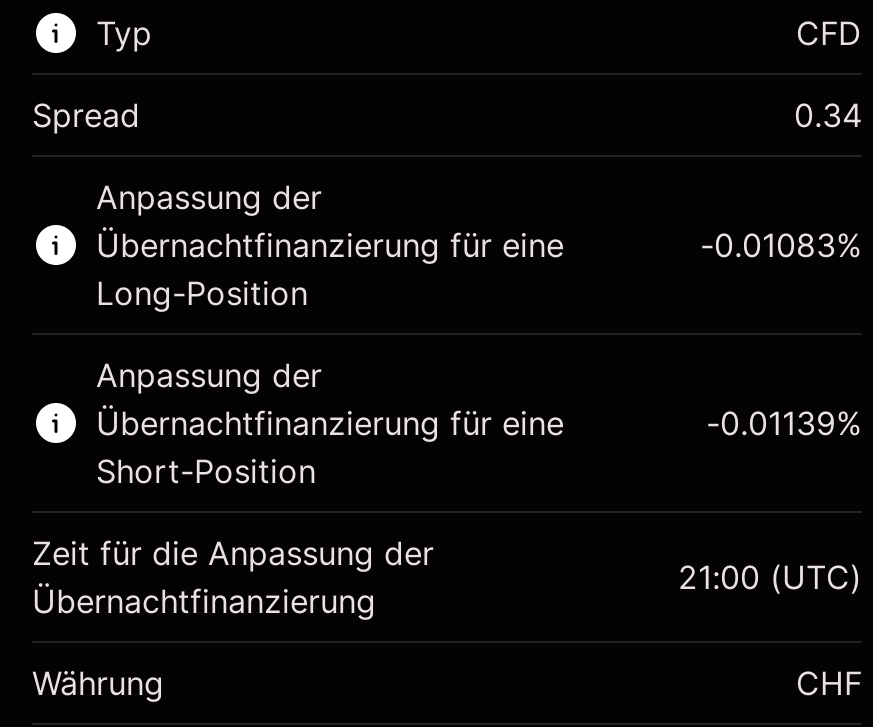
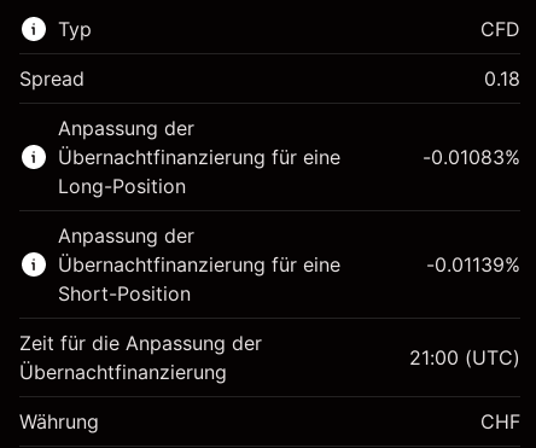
- 0.34
+ 0.18
